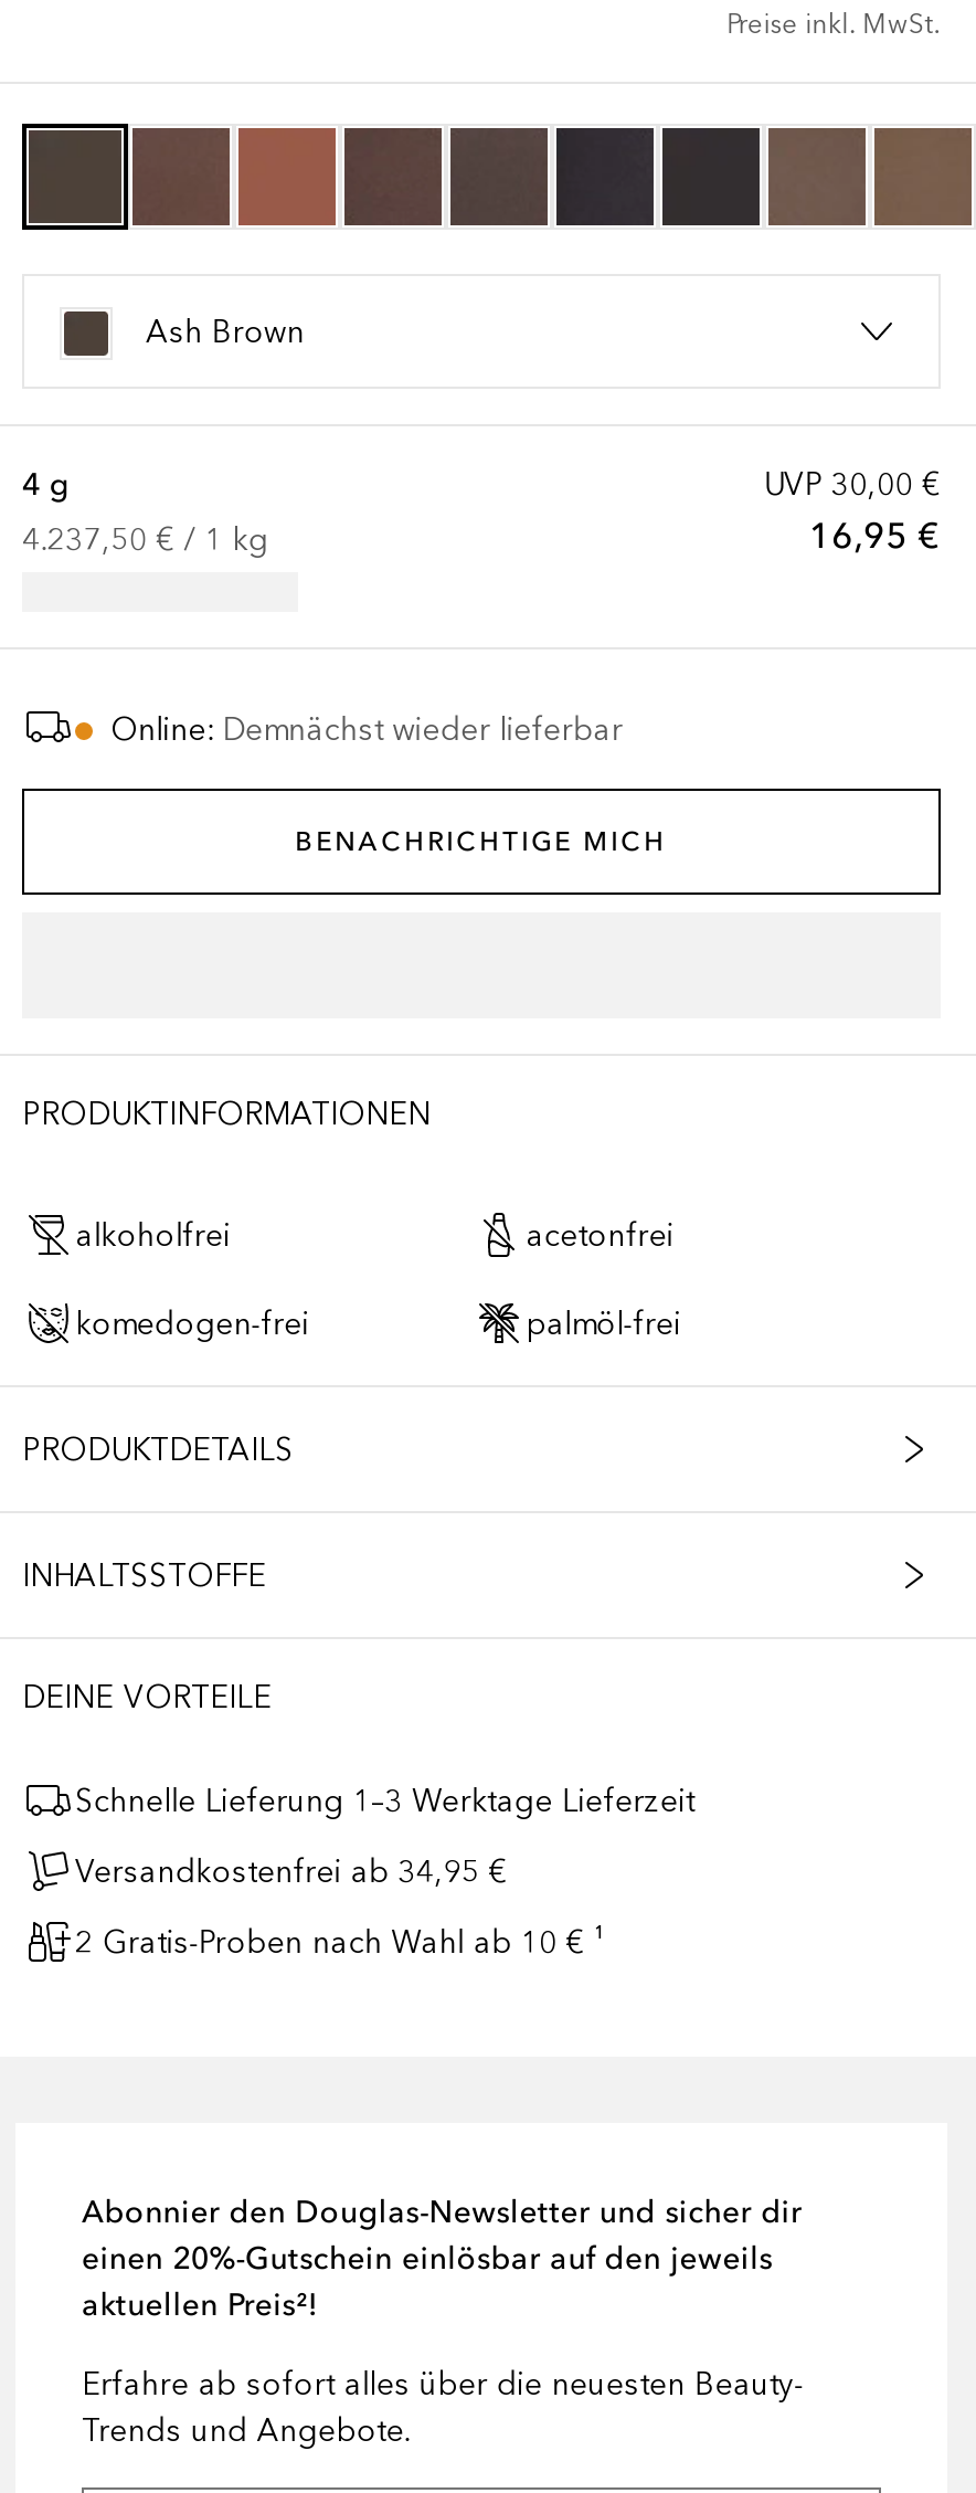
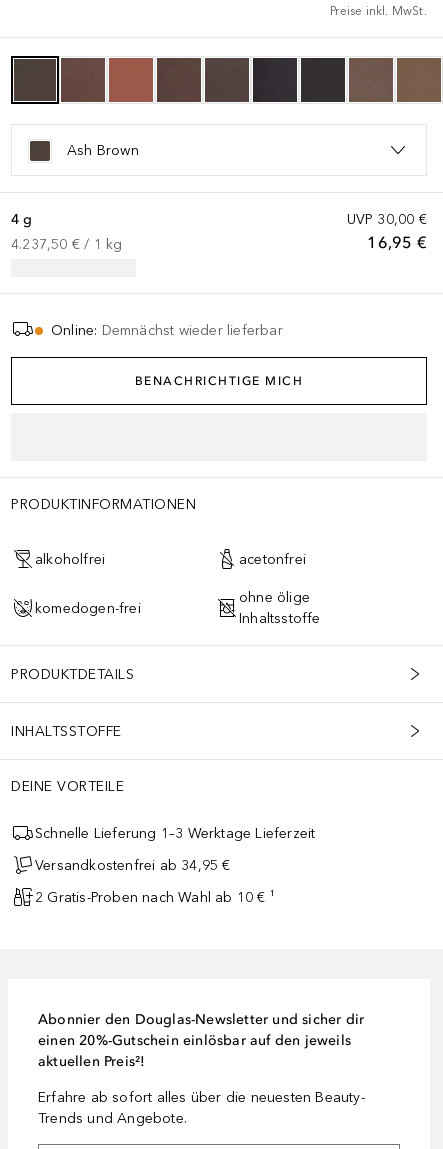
- palmöl-frei
+ ohne ölige
+ Inhaltsstoffe
